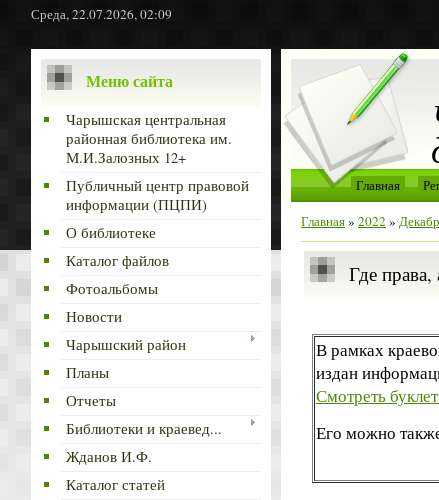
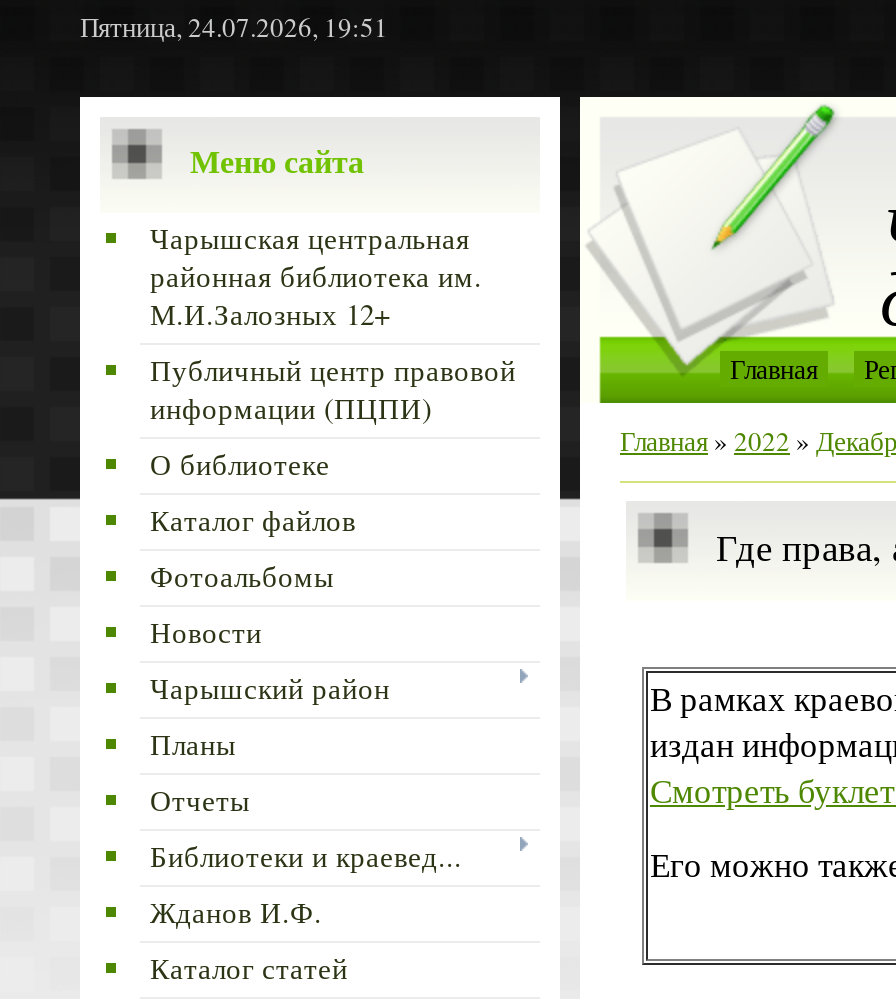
- Среда, 22.07.2026, 02:09
+ Пятница, 24.07.2026, 19:51
